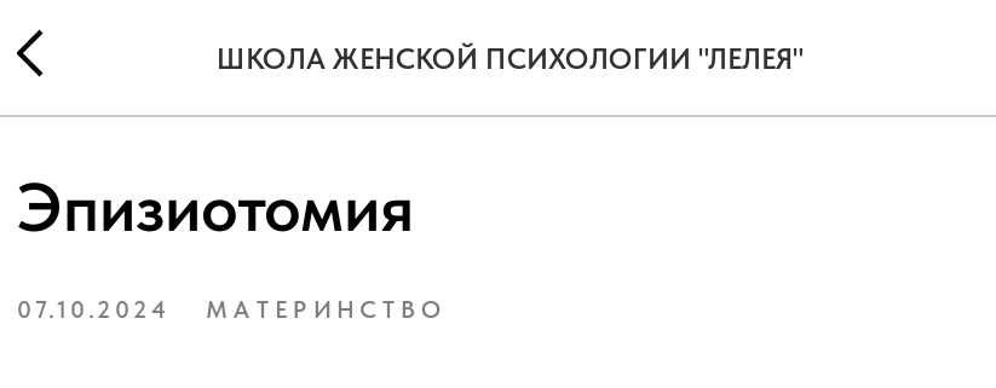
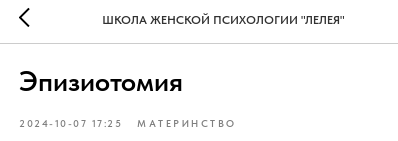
- 07.10.2024 МАТЕРИНСТВО
+ 2024-10-07 17:25 МАТЕРИНСТВО
